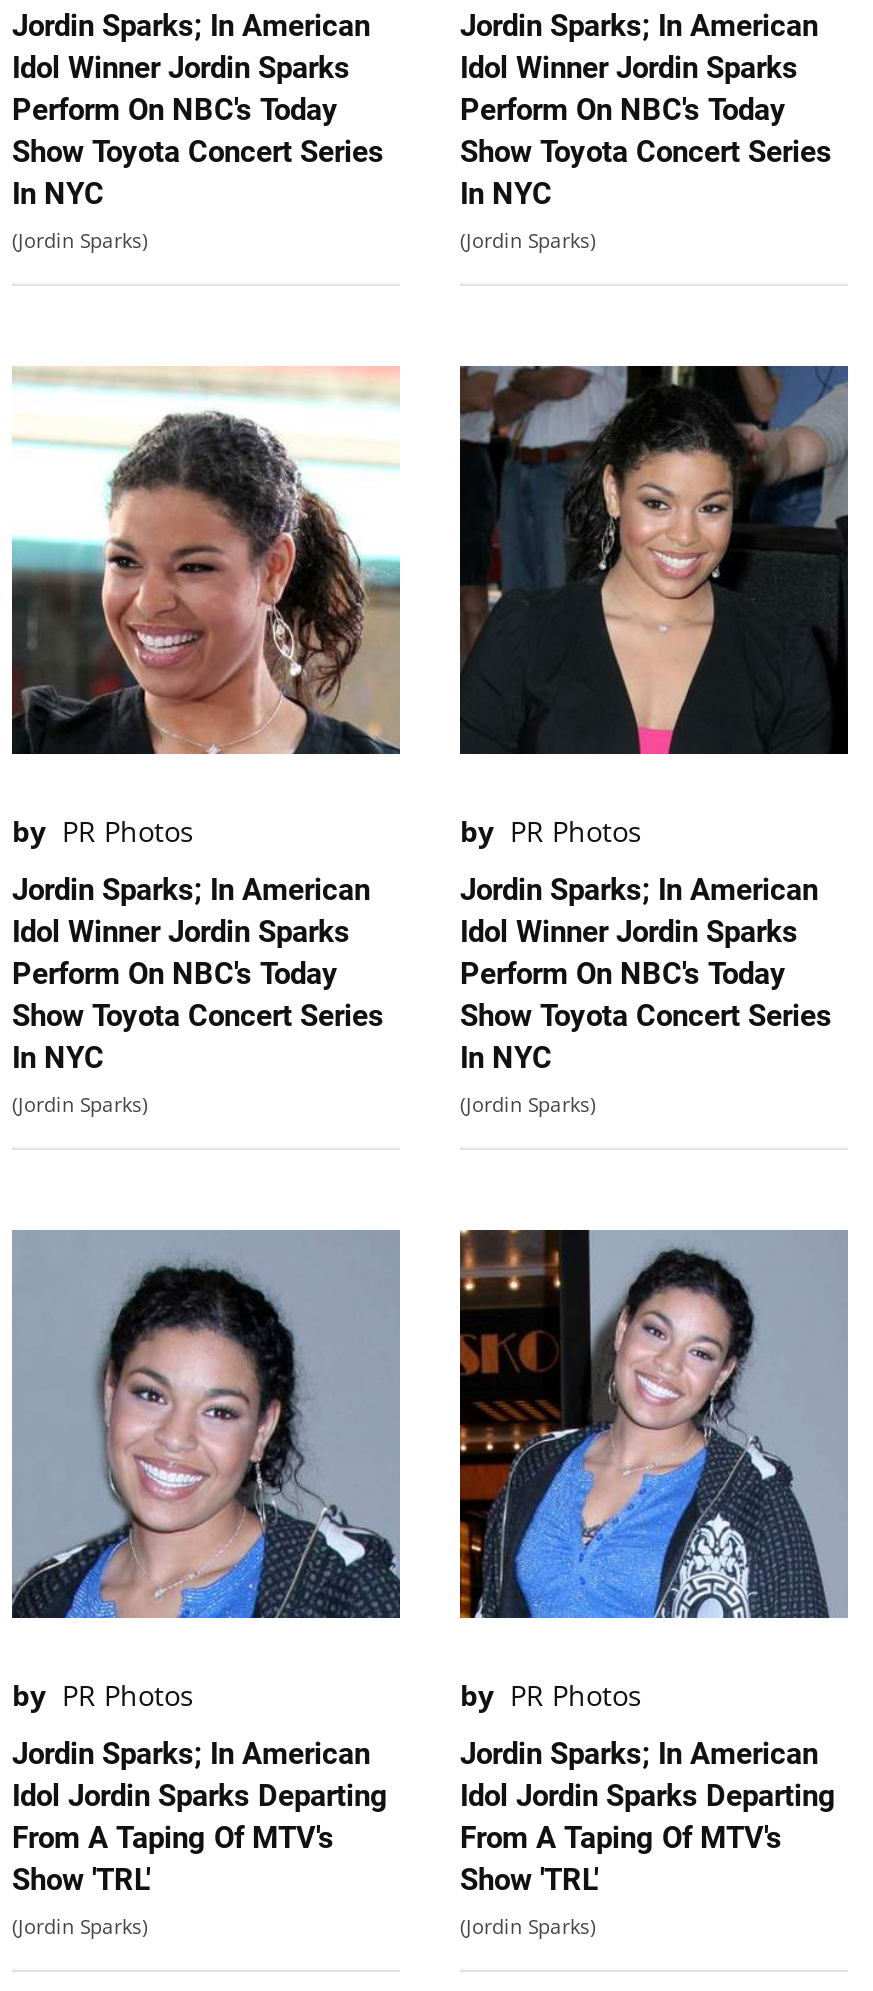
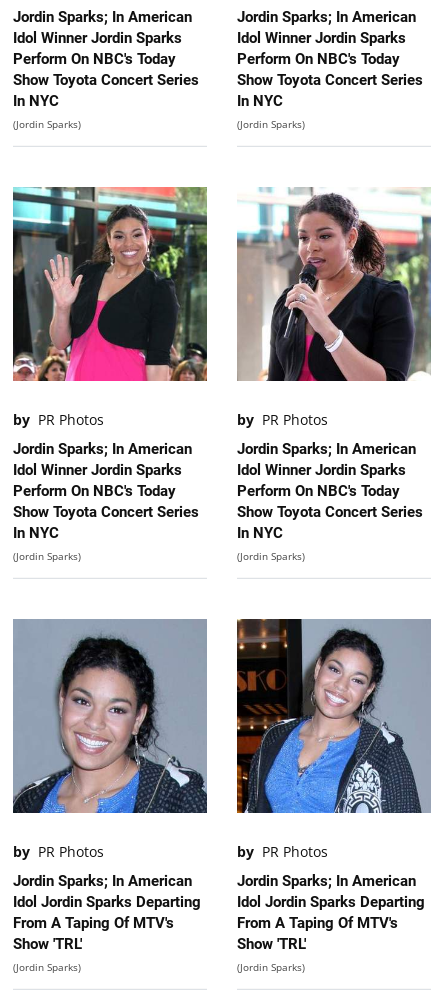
- [image]
+ [image]

- [image]
+ [image]
